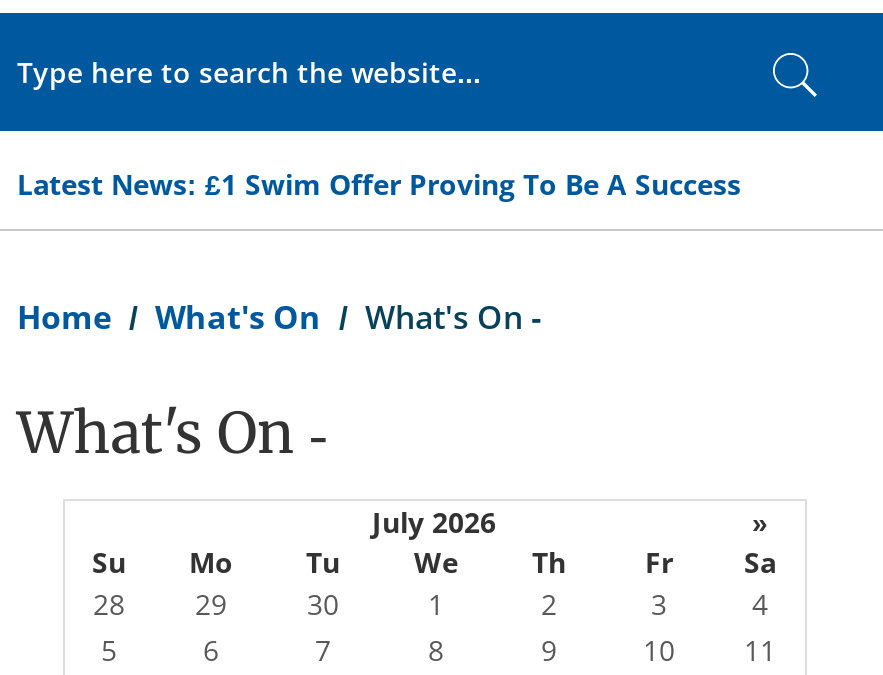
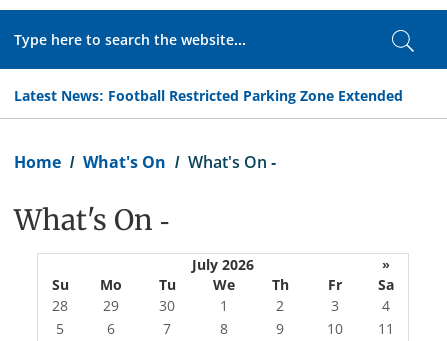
- Latest News: £1 Swim Offer Proving To Be A Success
+ Latest News: Football Restricted Parking Zone Extended
